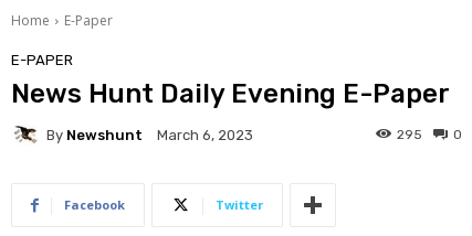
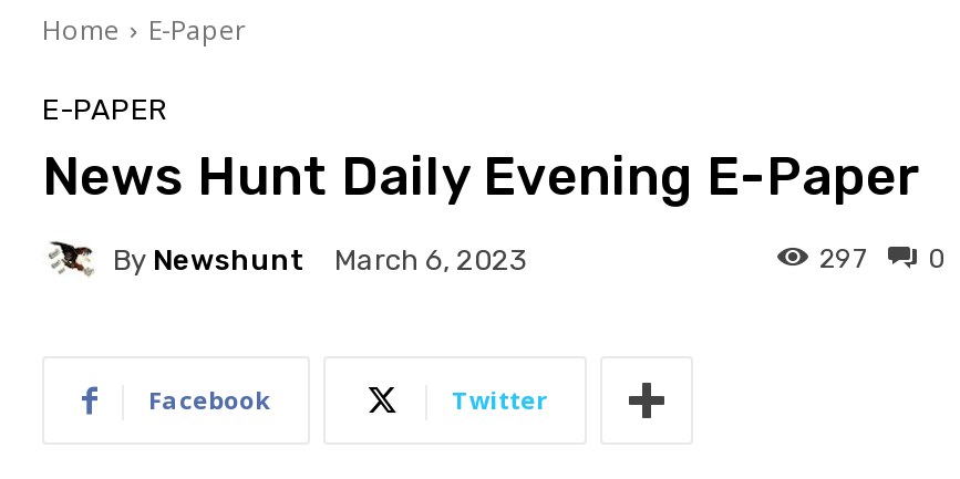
- 295 0
+ 297 0
